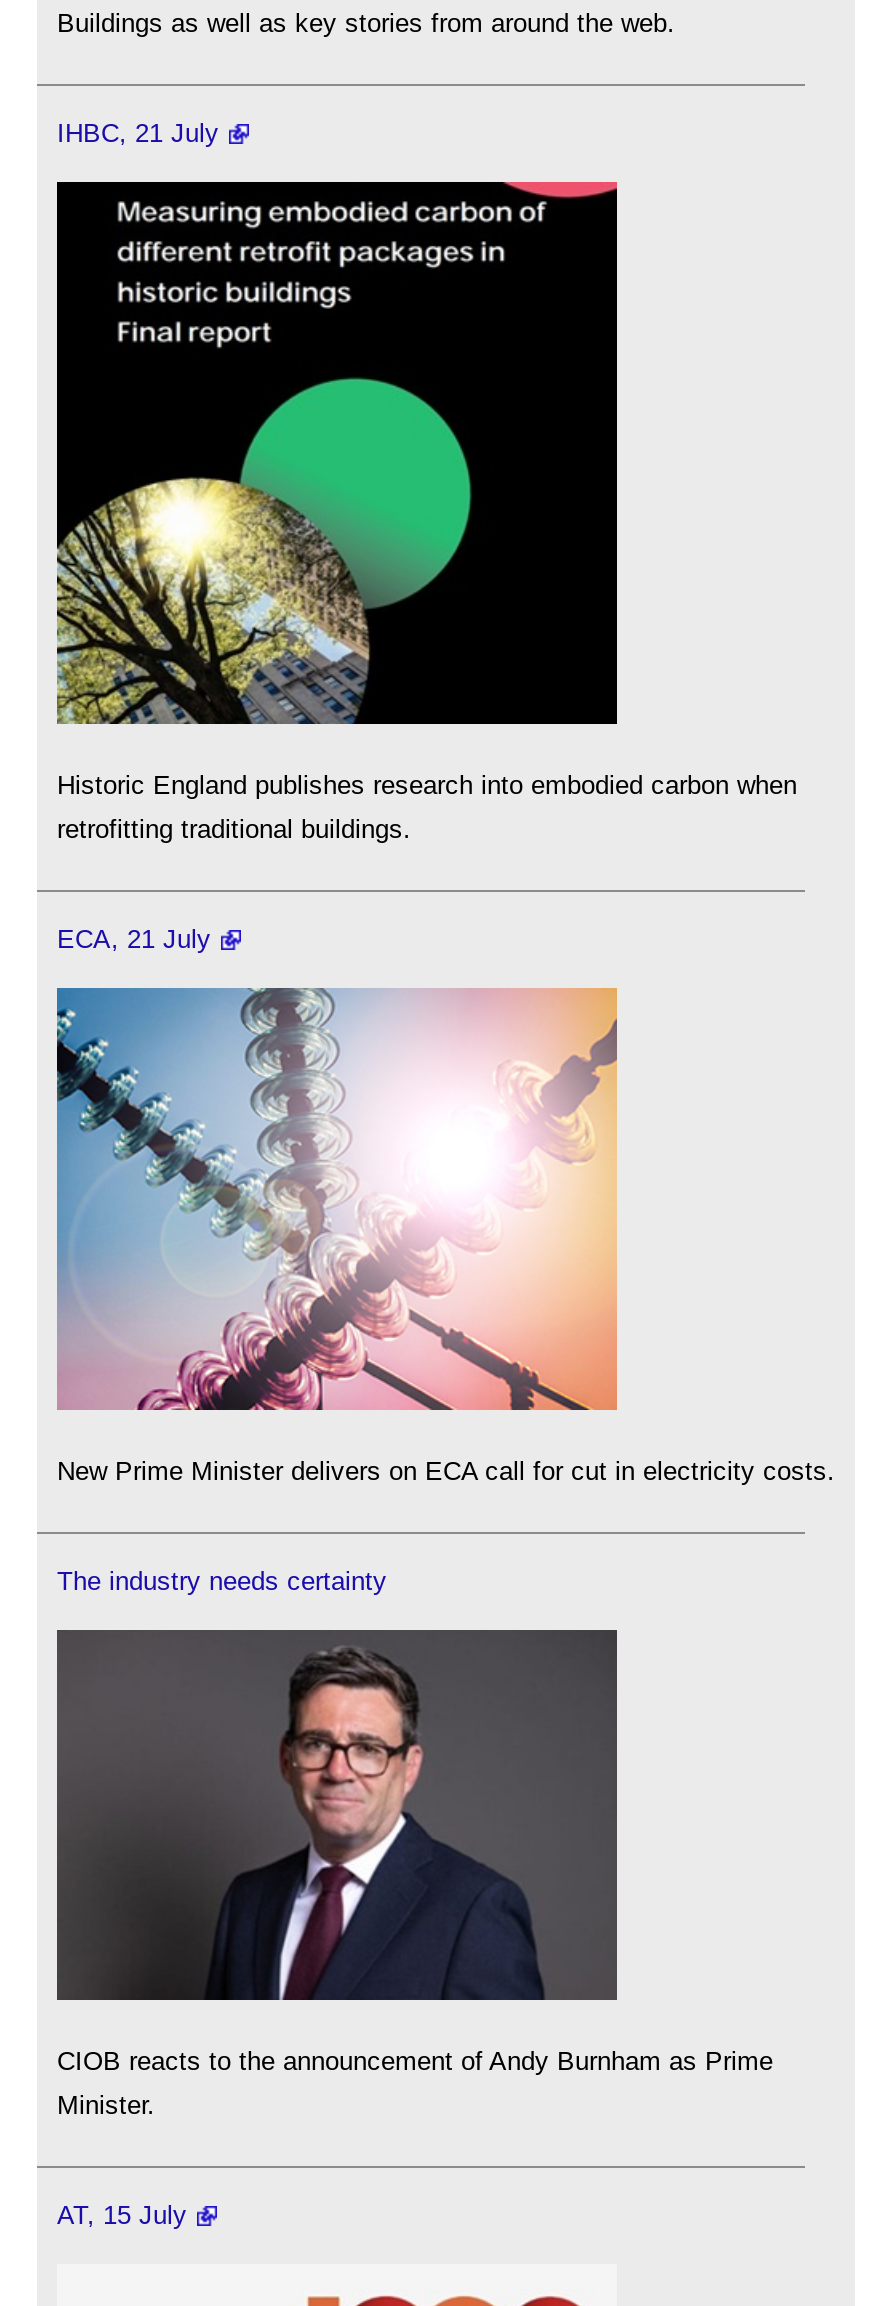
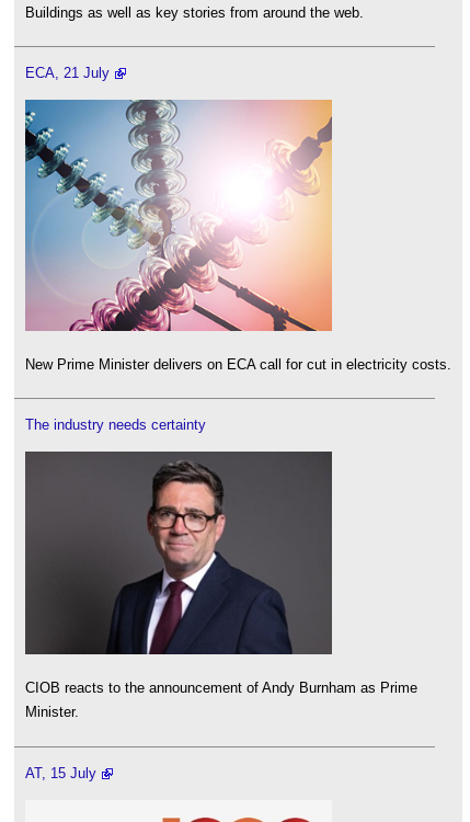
- IHBC, 21 July

- [image]
- Historic England publishes research into embodied carbon when
- retrofitting traditional buildings.
